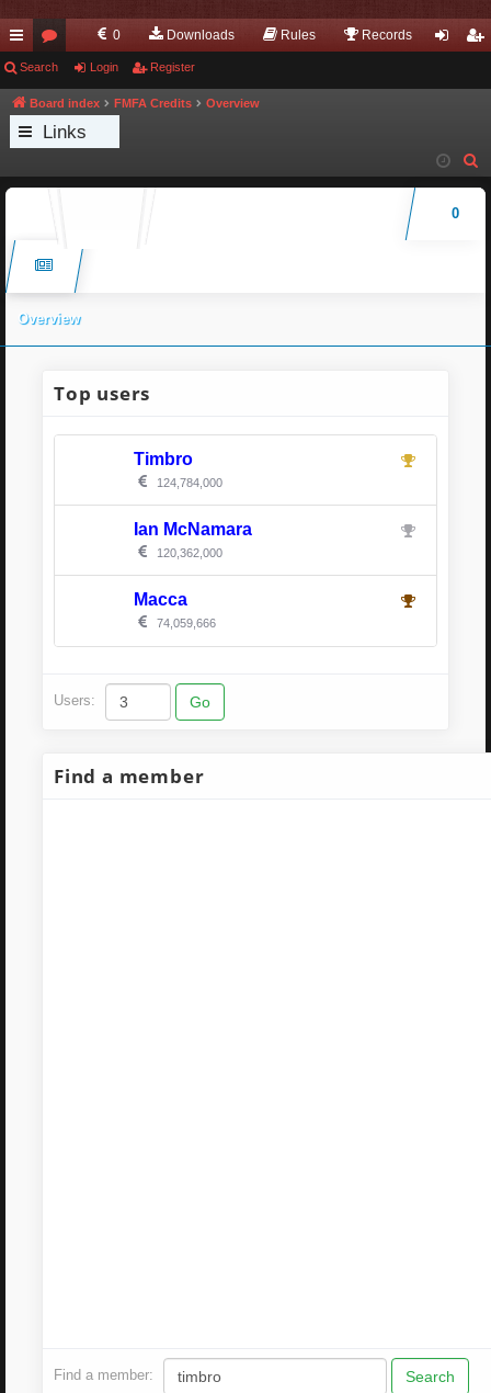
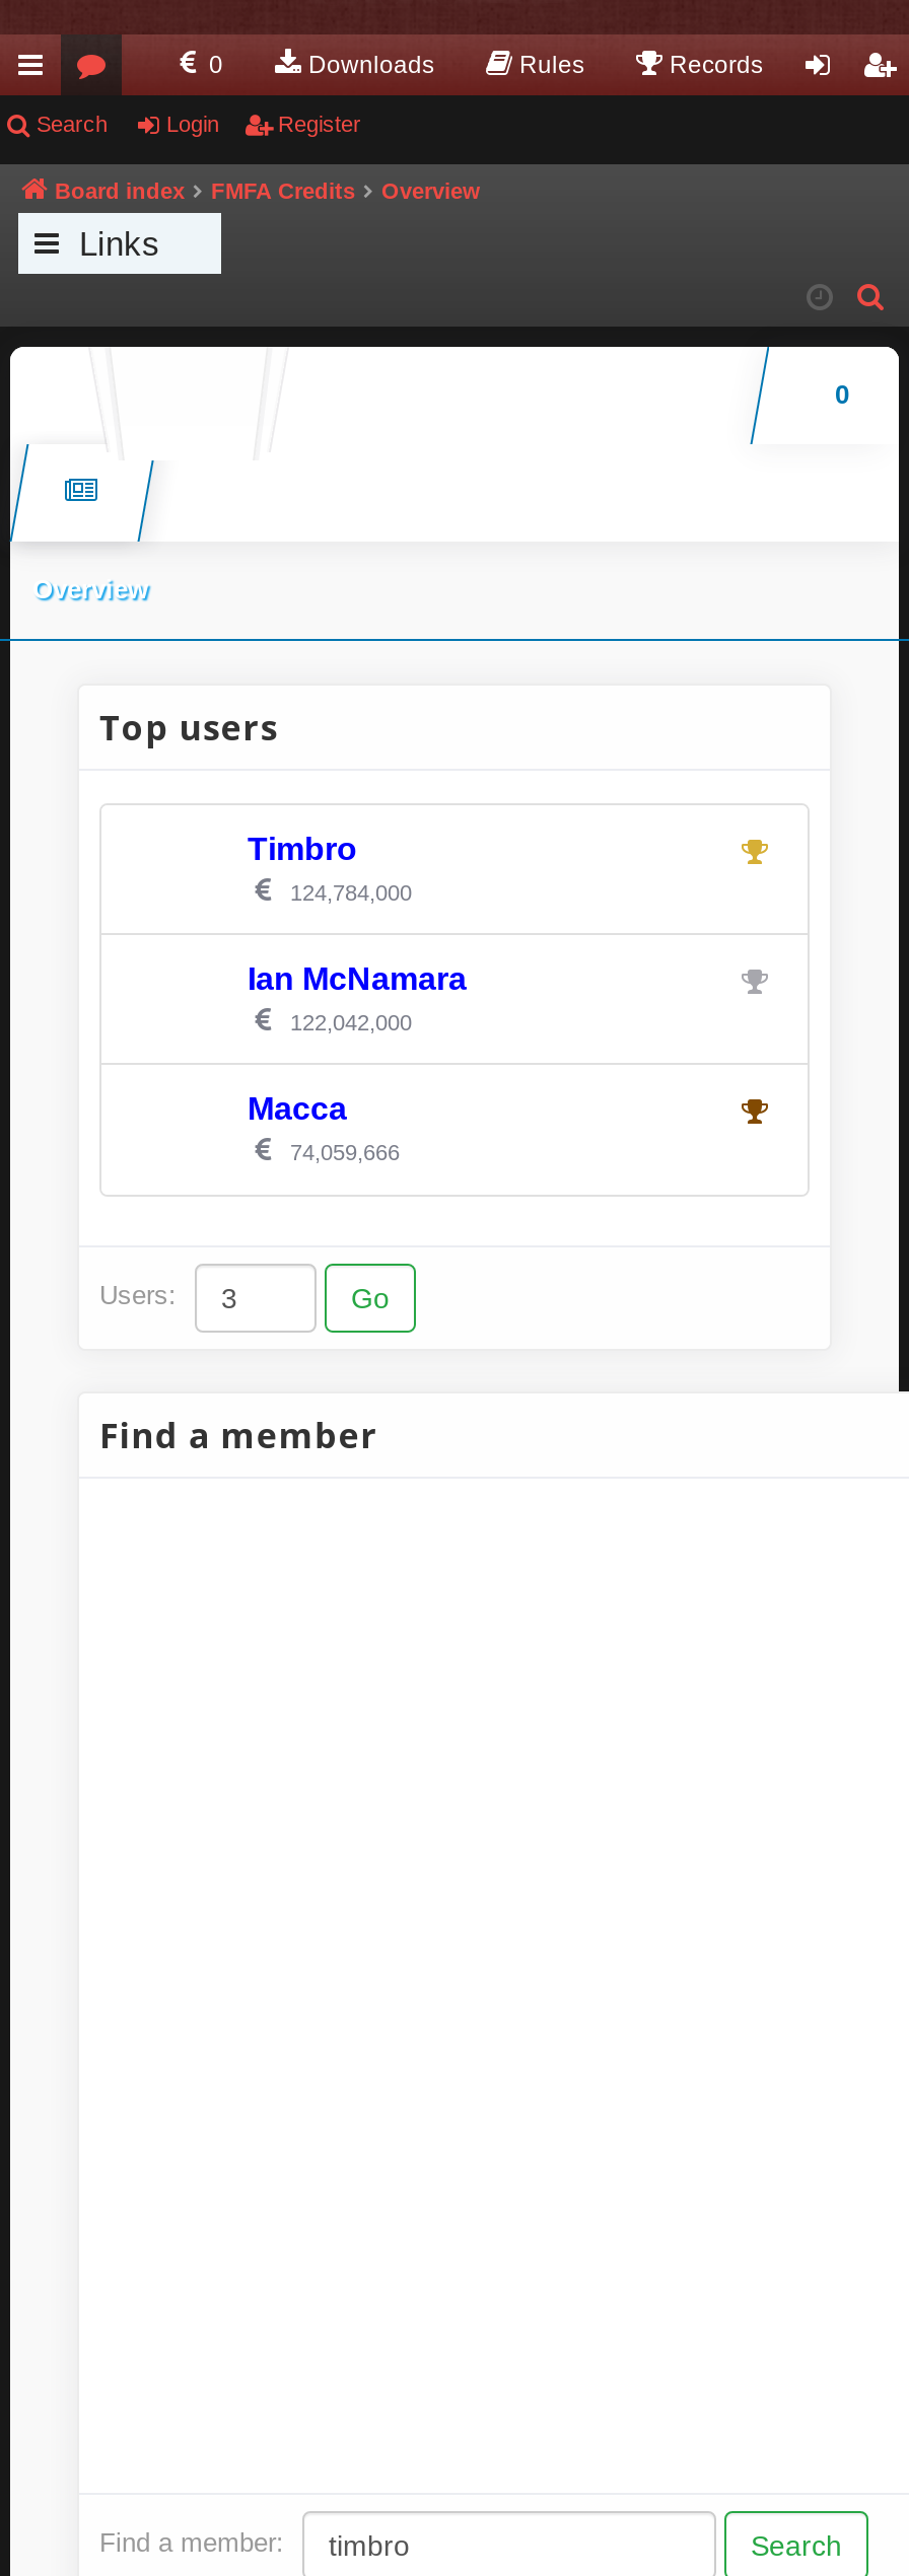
- 120,362,000
+ 122,042,000
